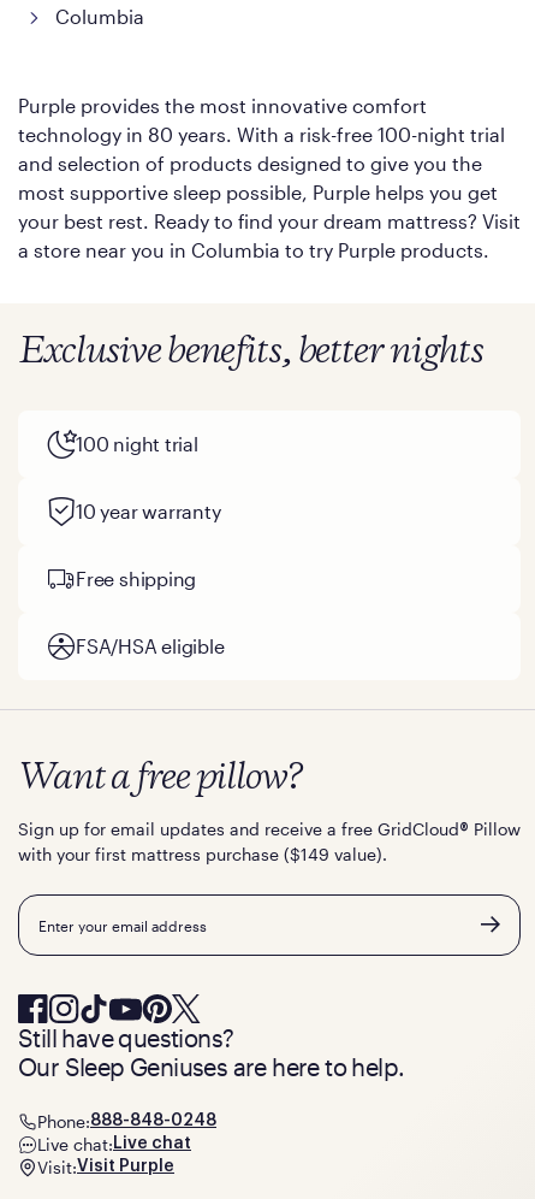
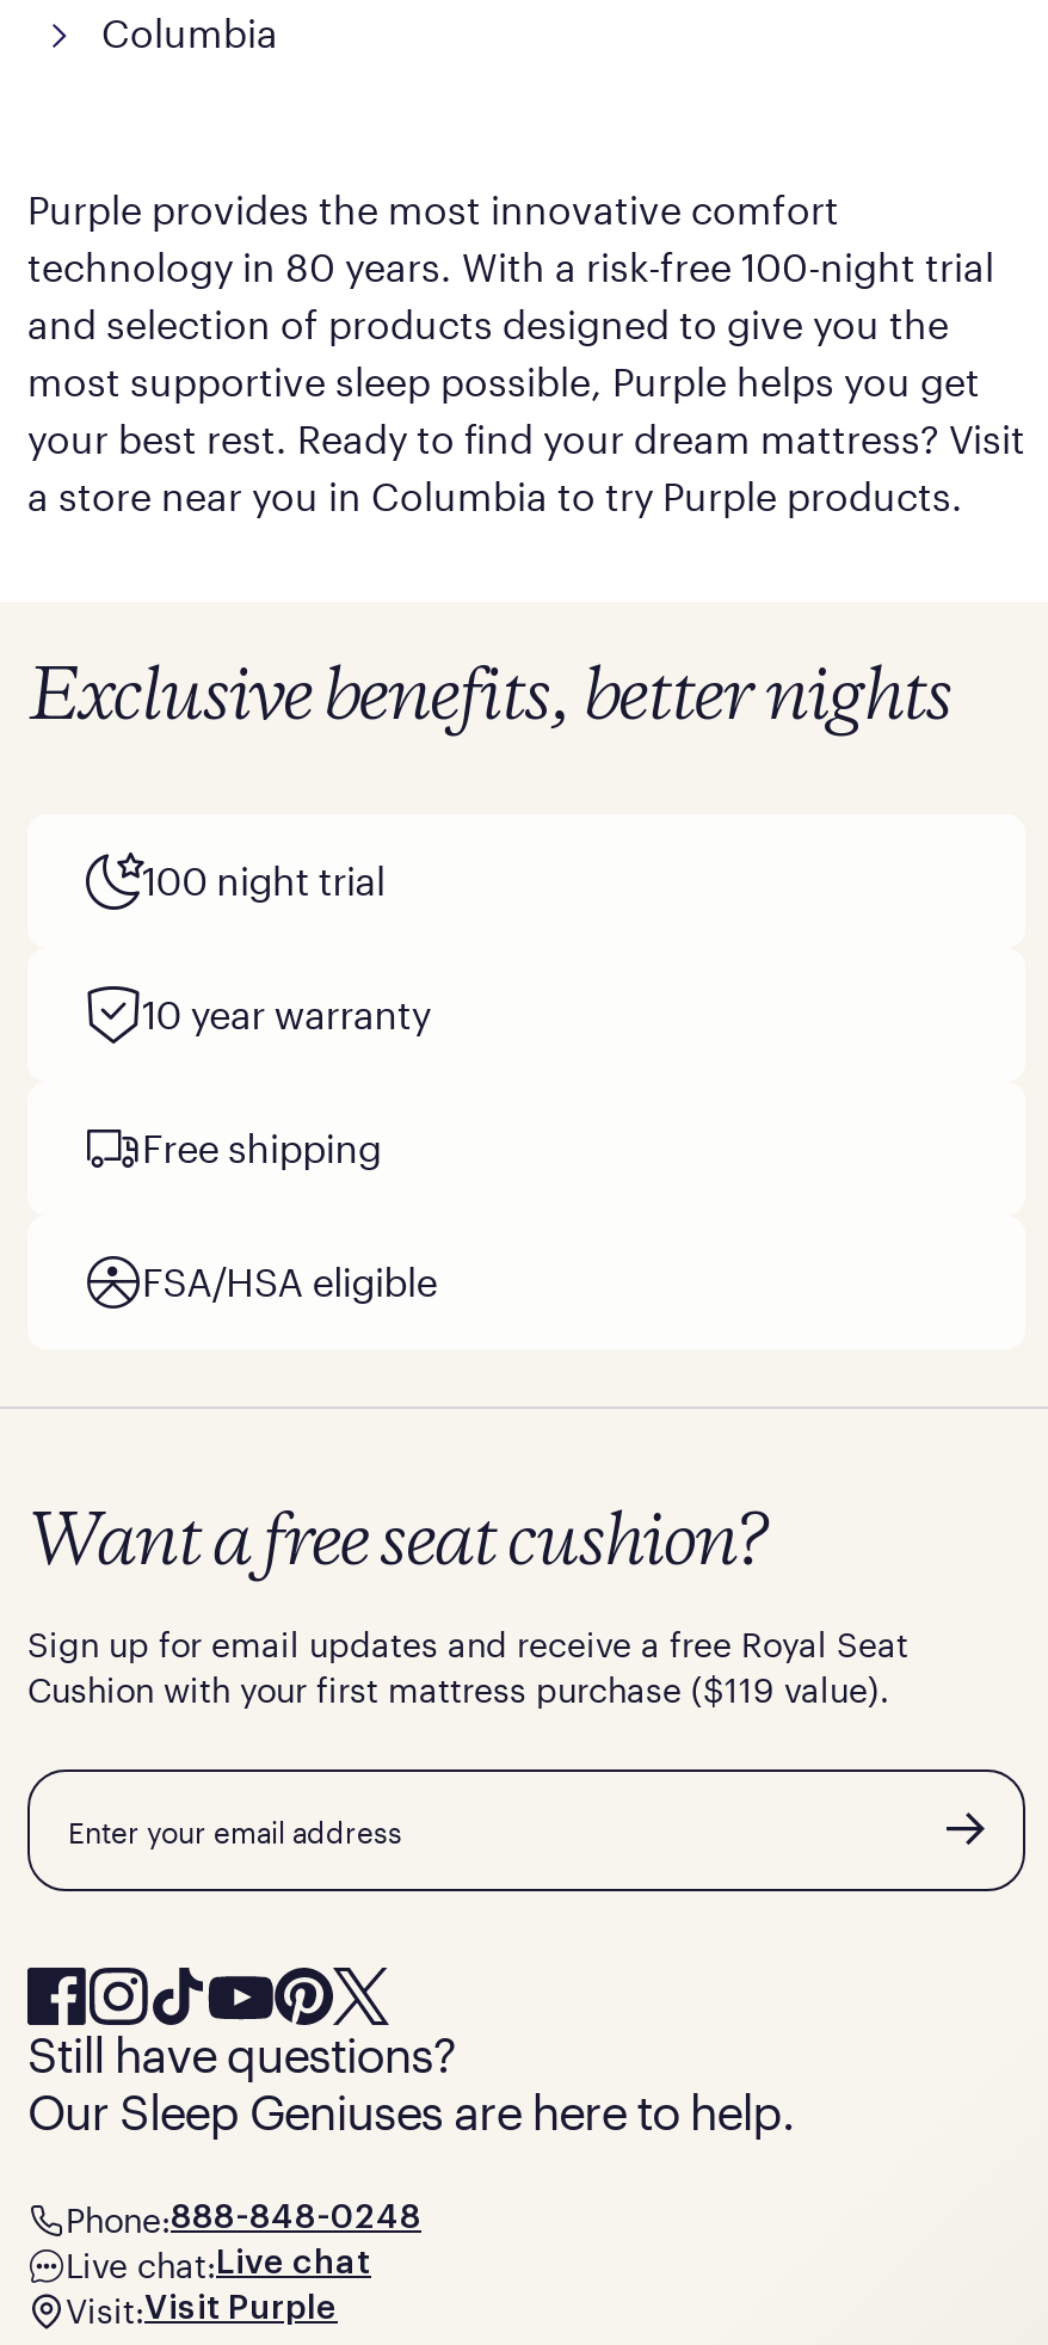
- Want a free pillow?
+ Want a free seat cushion?

- Sign up for email updates and receive a free GridCloud® Pillow
- with your first mattress purchase ($149 value).
+ Sign up for email updates and receive a free Royal Seat
+ Cushion with your first mattress purchase ($119 value).
